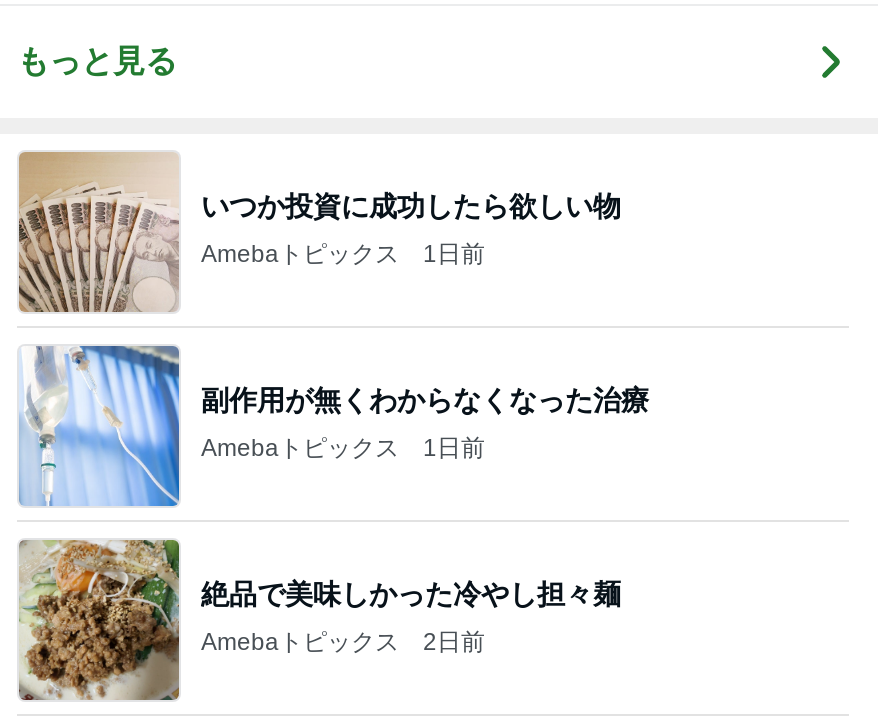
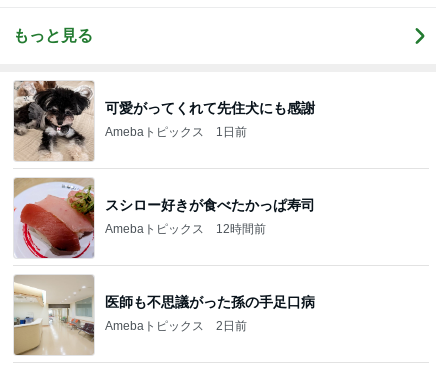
- [image]
- いつか投資に成功したら欲しい物
+ [image]
+ 可愛がってくれて先住犬にも感謝

- [image]
- 副作用が無くわからなくなった治療
+ [image]
+ スシロー好きが食べたかっぱ寿司

- Amebaトピックス 1日前
+ Amebaトピックス 12時間前

- [image]
- 絶品で美味しかった冷やし担々麺
+ [image]
+ 医師も不思議がった孫の手足口病
